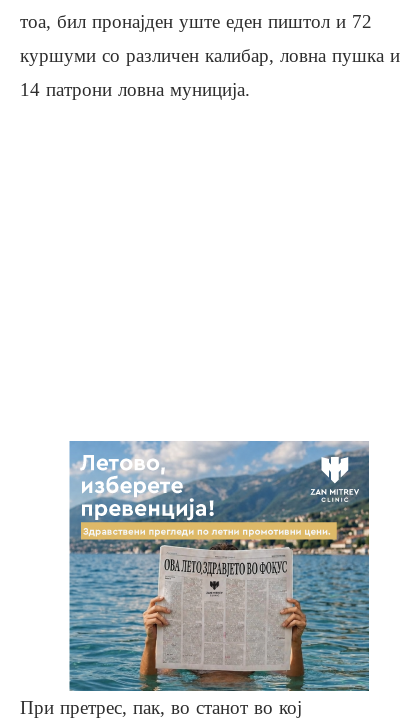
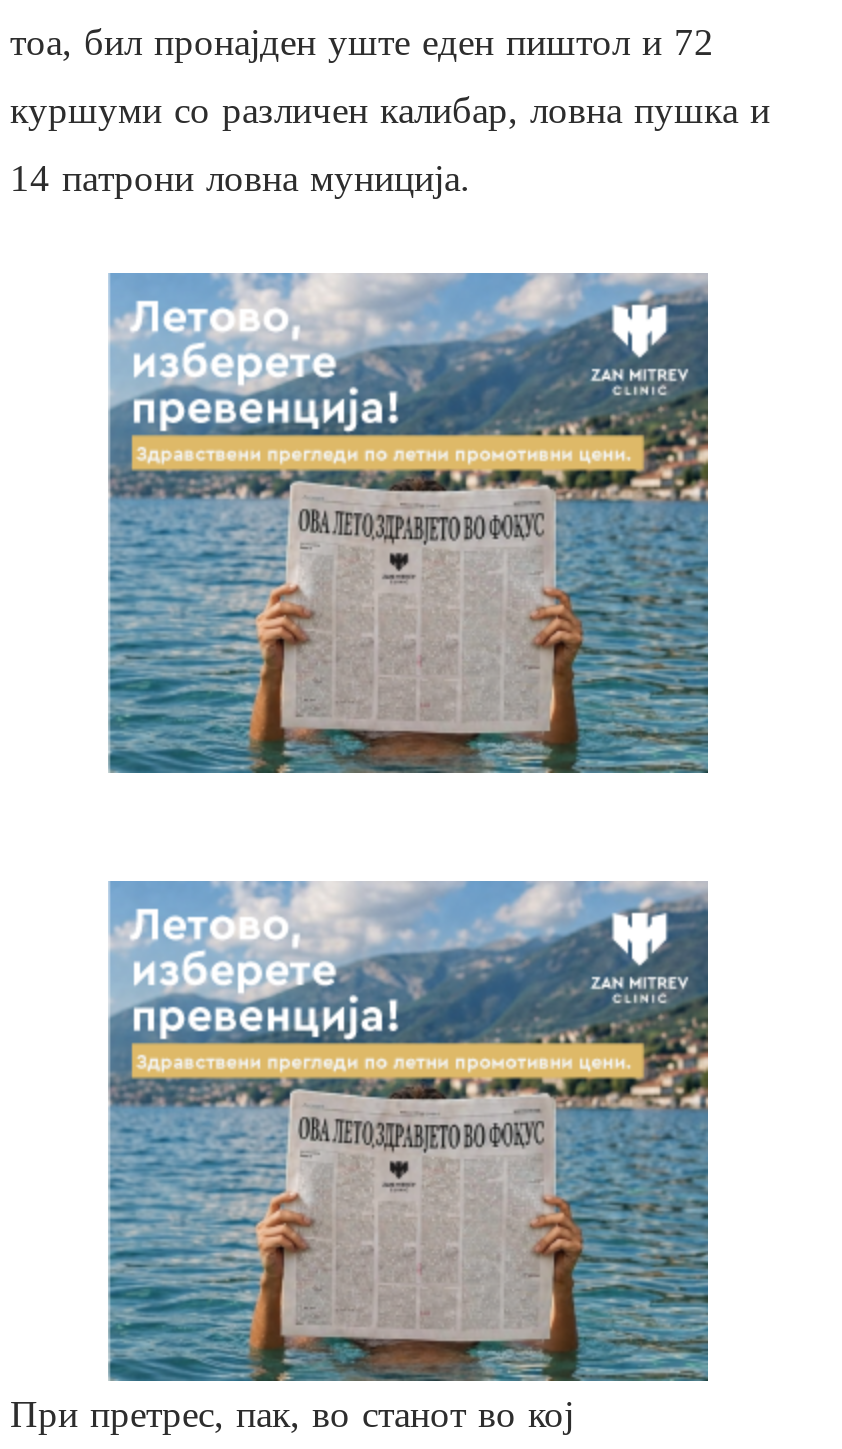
+ [image]
